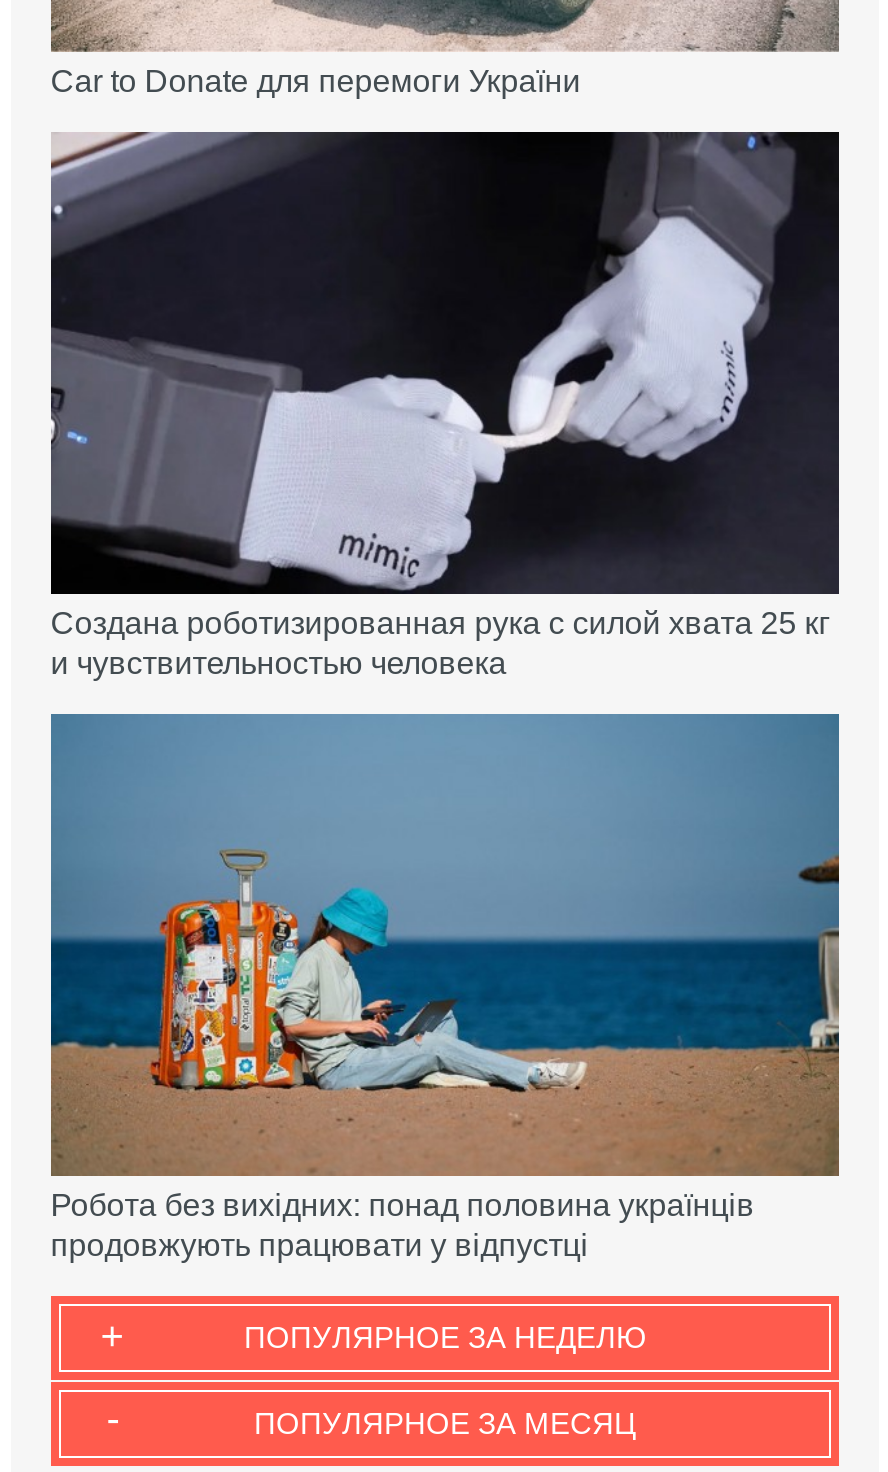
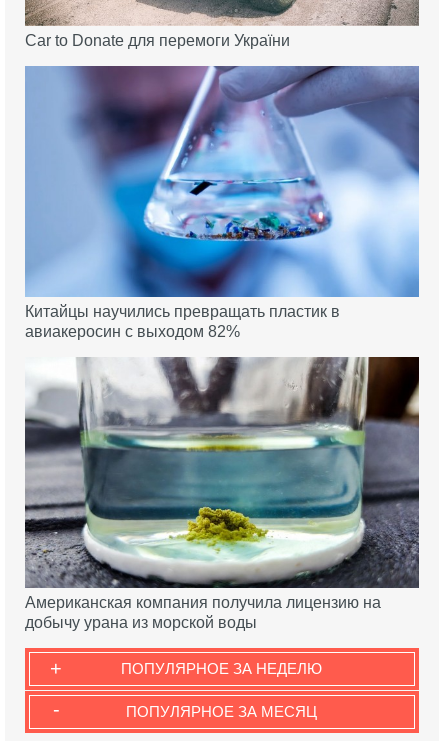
- [image]
- Создана роботизированная рука с силой хвата 25 кг
- и чувствительностью человека
+ [image]
+ Китайцы научились превращать пластик в
+ авиакеросин с выходом 82%

- [image]
- Робота без вихідних: понад половина українців
- продовжують працювати у відпустці
+ [image]
+ Американская компания получила лицензию на
+ добычу урана из морской воды
